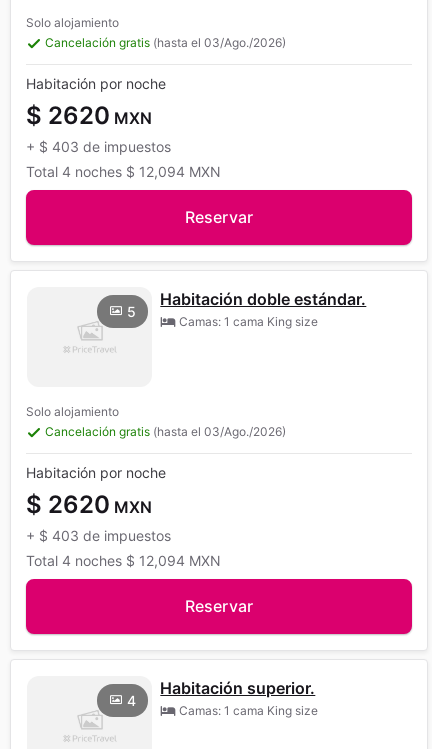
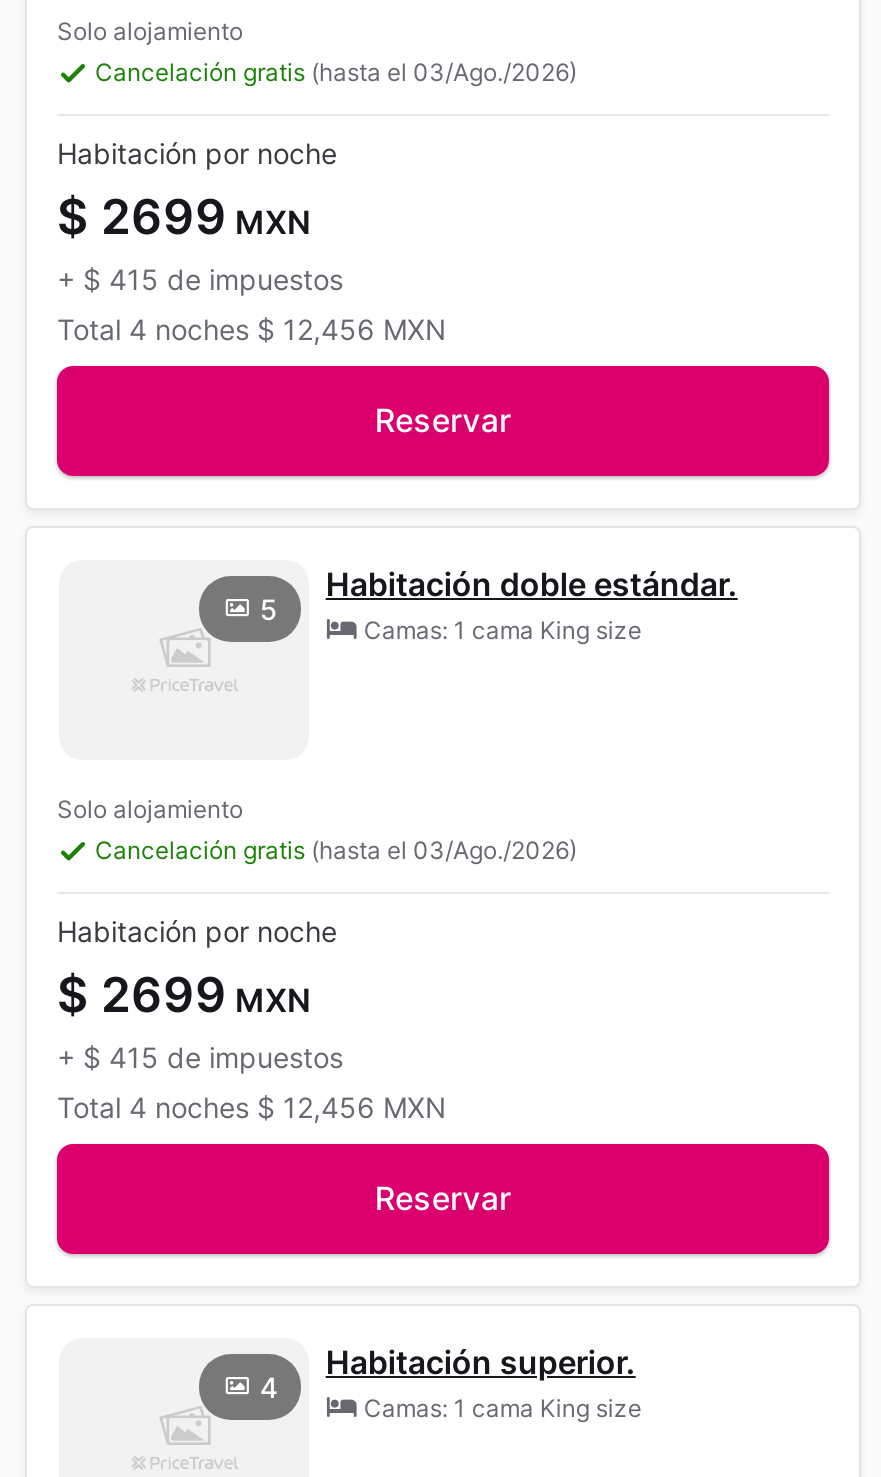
- $ 2620 MXN
+ $ 2699 MXN

- + $ 403 de impuestos
+ + $ 415 de impuestos

- Total 4 noches $ 12,094 MXN
+ Total 4 noches $ 12,456 MXN

- $ 2620 MXN
+ $ 2699 MXN

- + $ 403 de impuestos
+ + $ 415 de impuestos

- Total 4 noches $ 12,094 MXN
+ Total 4 noches $ 12,456 MXN
